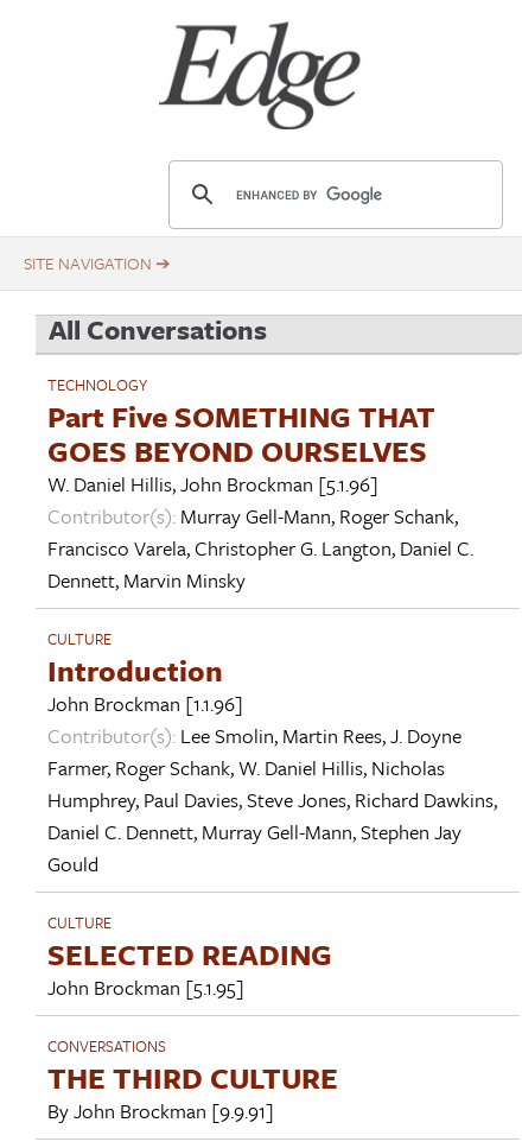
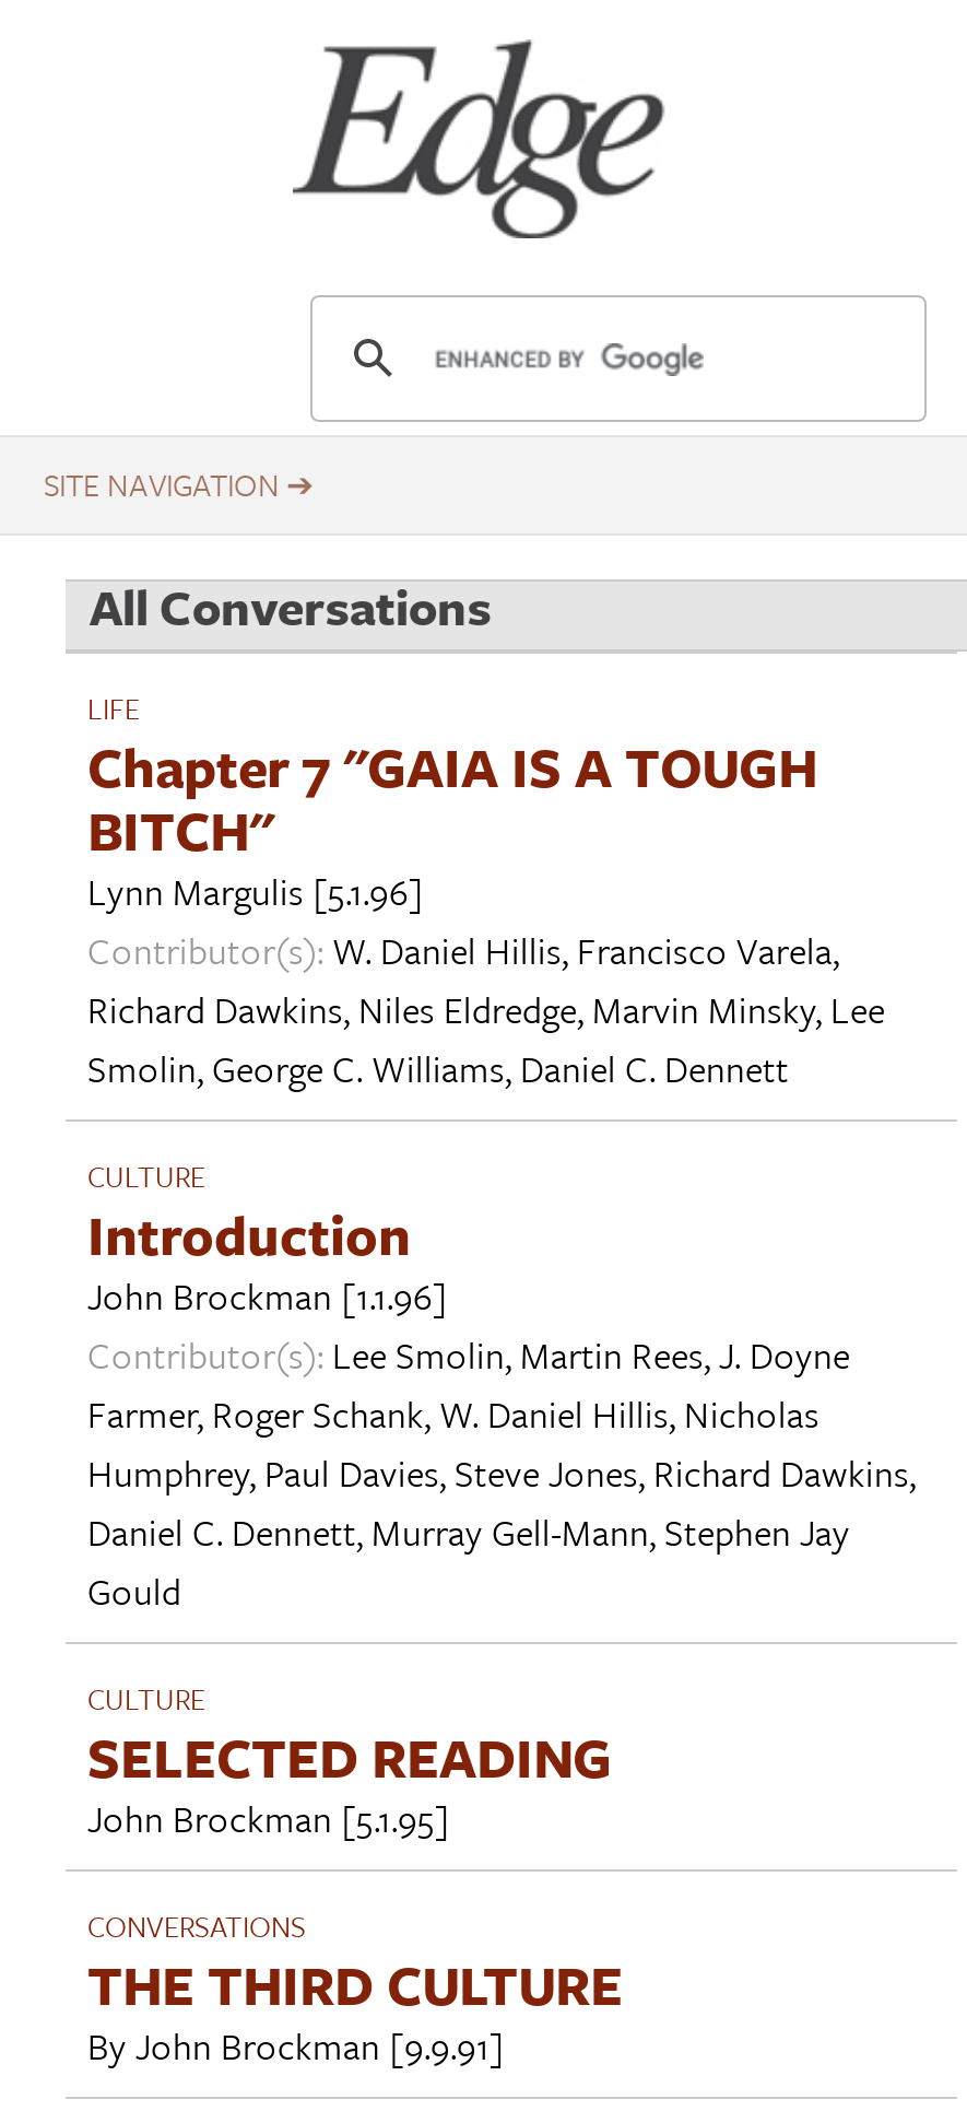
- TECHNOLOGY
- Part Five SOMETHING THAT
- GOES BEYOND OURSELVES
- W. Daniel Hillis,John Brockman [5.1.96]
- Contributor(s): Murray Gell-Mann, Roger Schank,
- Francisco Varela, Christopher G. Langton, Daniel C.
- Dennett, Marvin Minsky
+ LIFE
+ Chapter 7 "GAIA IS A TOUGH
+ BITCH"
+ Lynn Margulis [5.1.96]
+ Contributor(s): W. Daniel Hillis, Francisco Varela,
+ Richard Dawkins, Niles Eldredge, Marvin Minsky, Lee
+ Smolin, George C. Williams, Daniel C. Dennett
